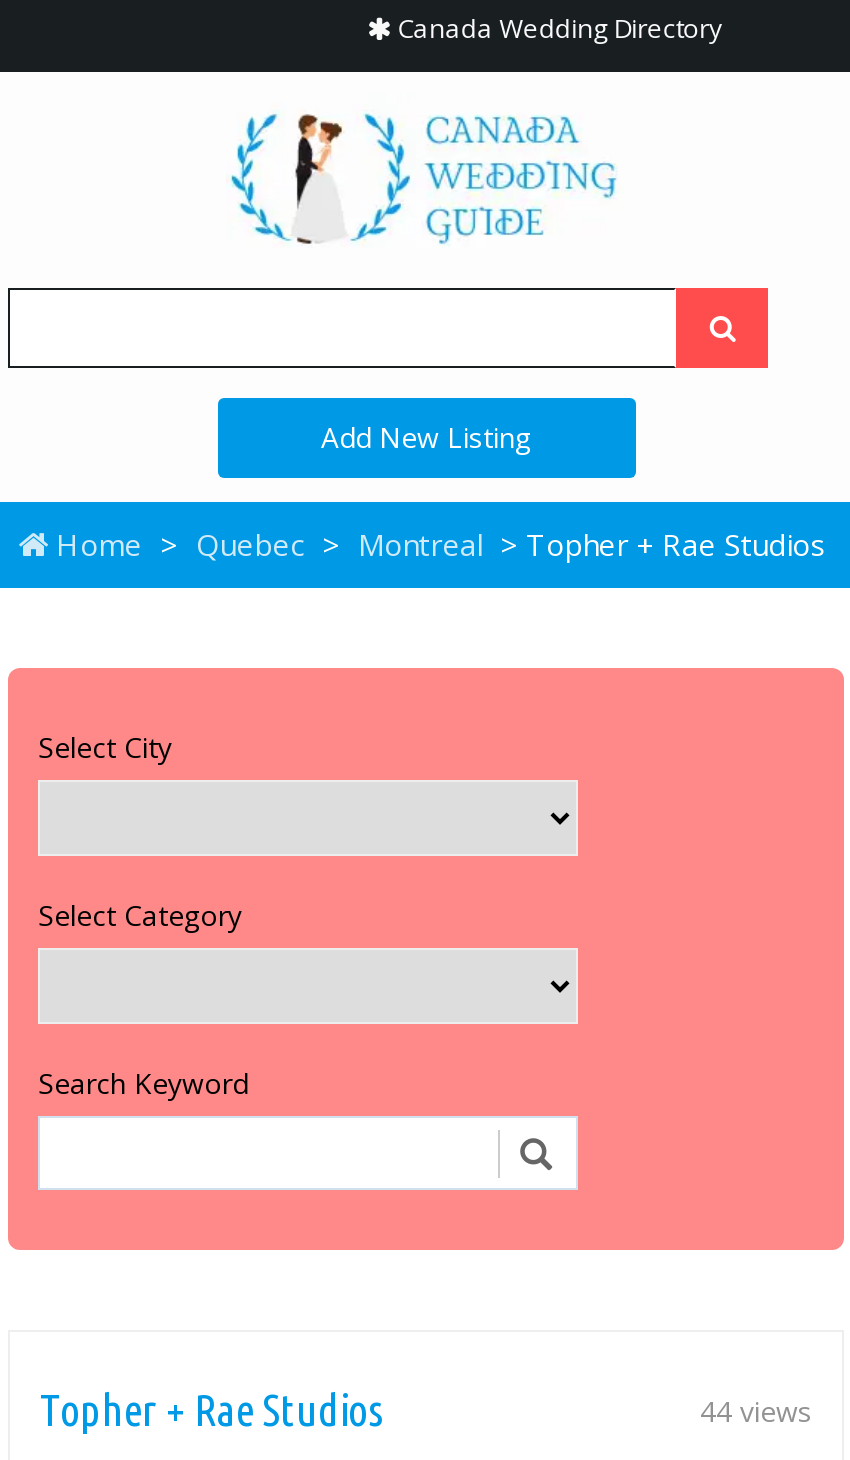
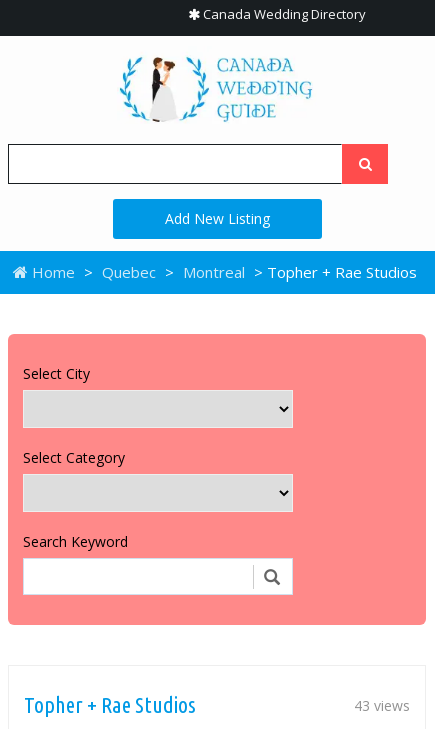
- 44 views
+ 43 views
